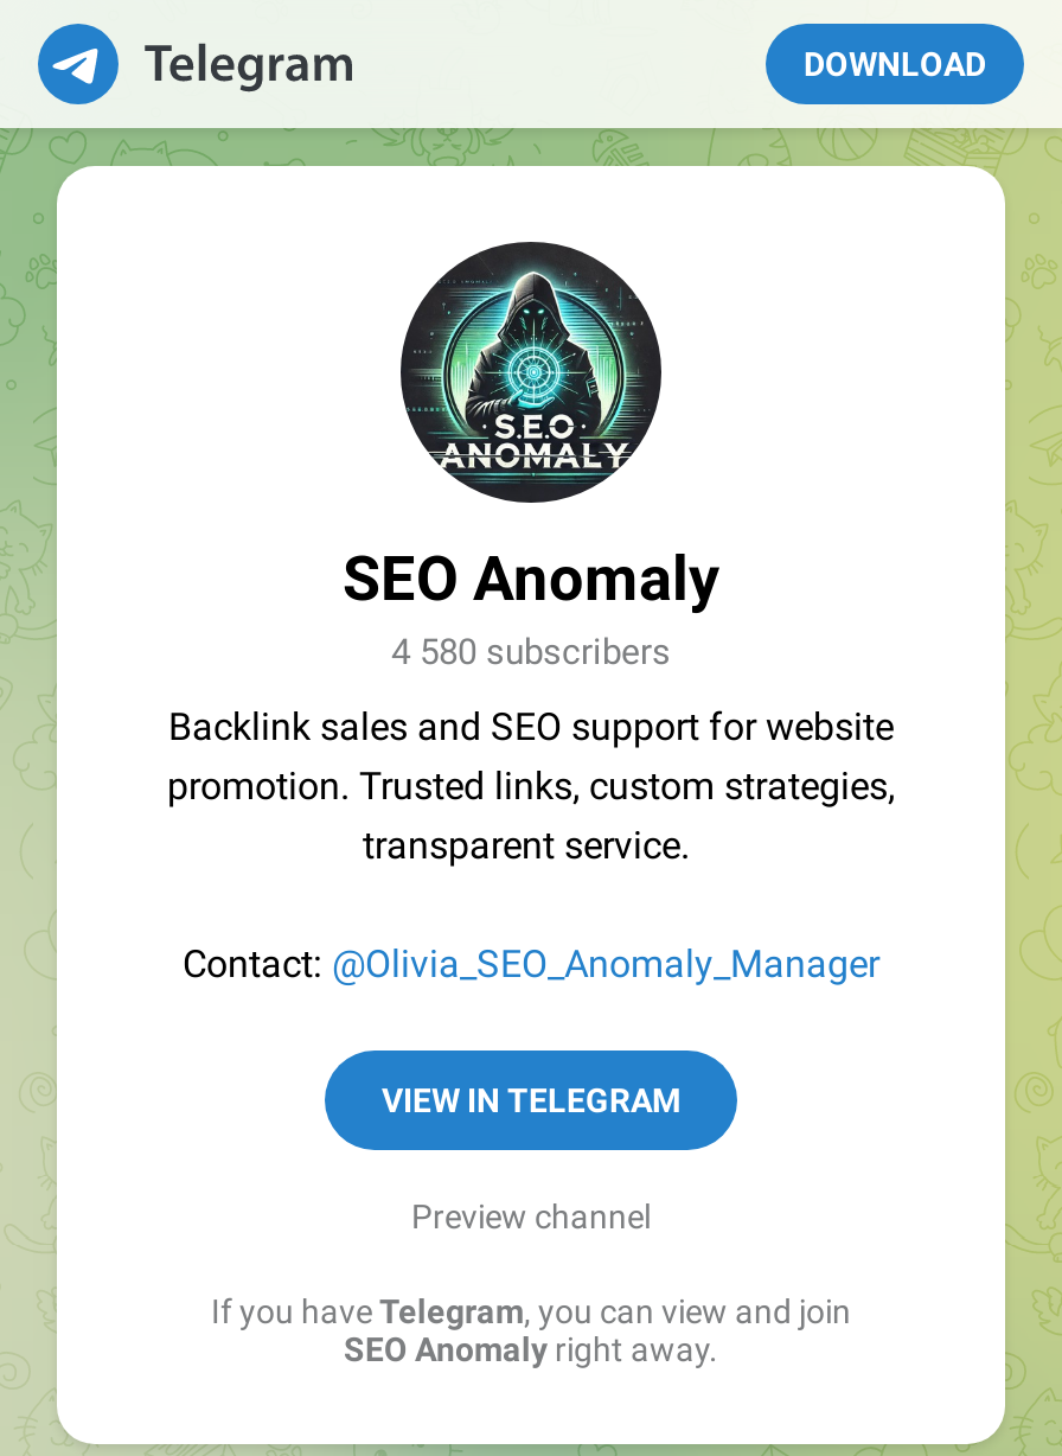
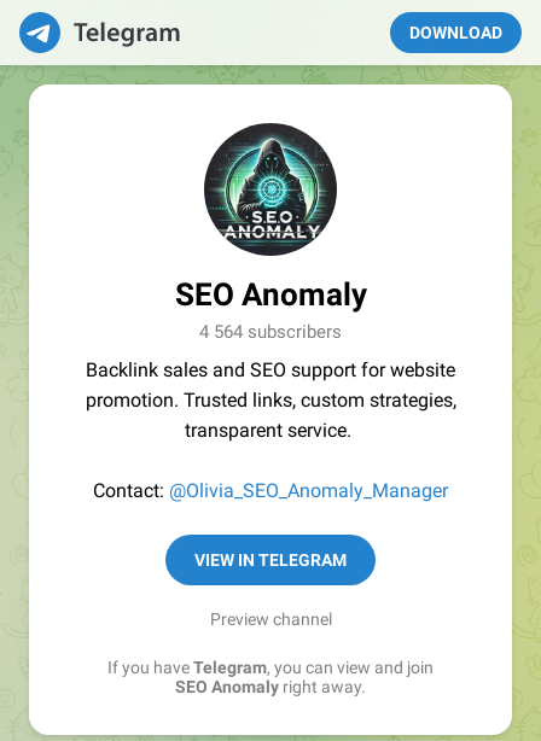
- 4 580 subscribers
+ 4 564 subscribers
